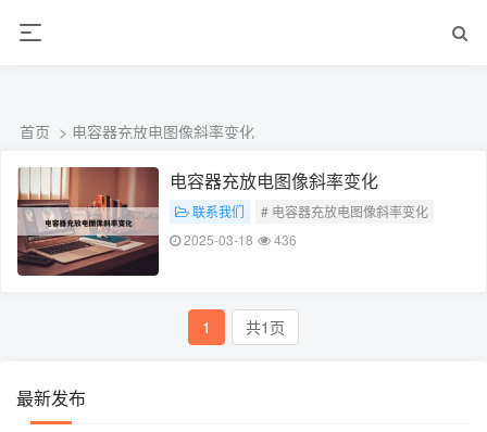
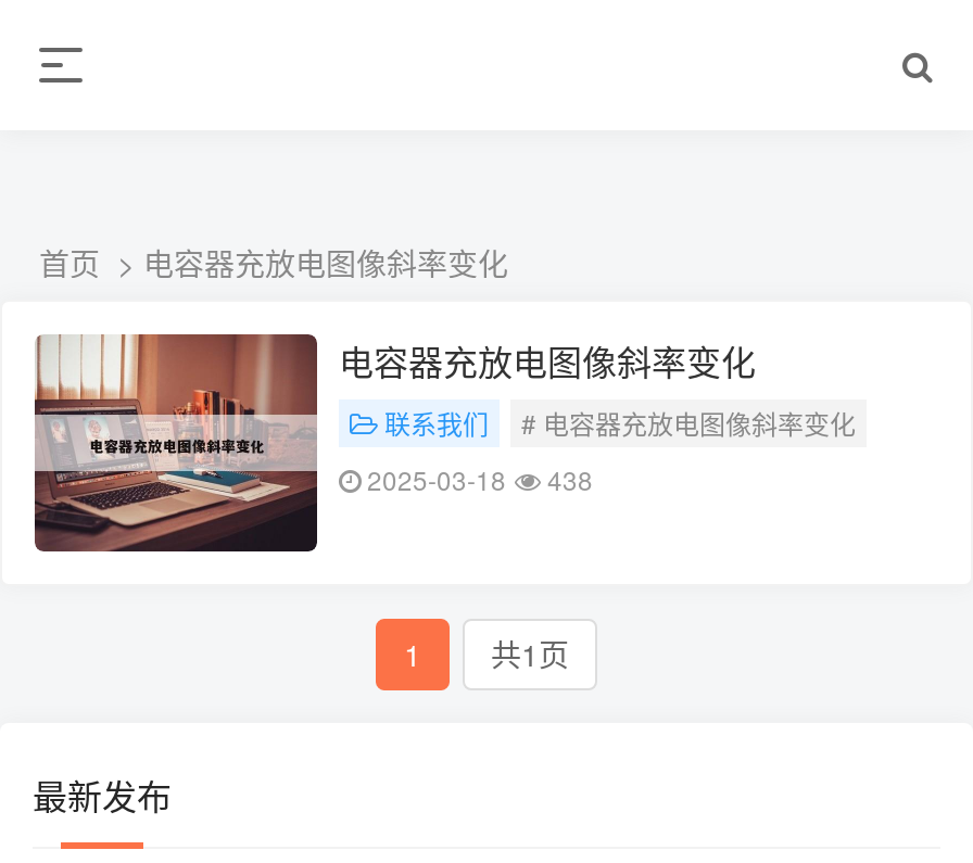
- 2025-03-18 436
+ 2025-03-18 438
